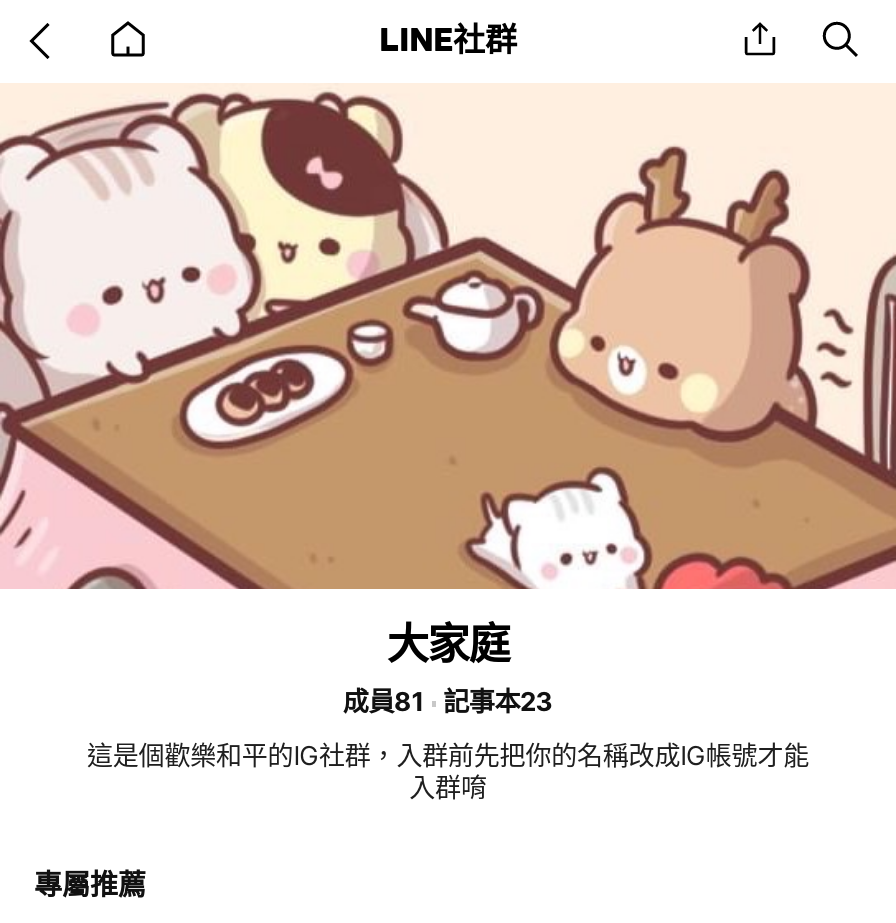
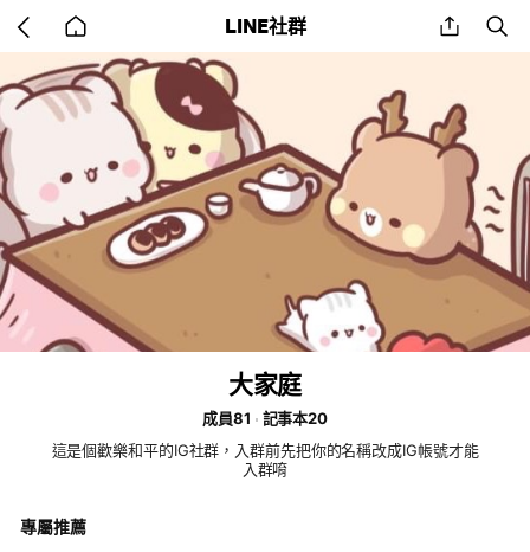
- 成員81 記事本23
+ 成員81 記事本20
